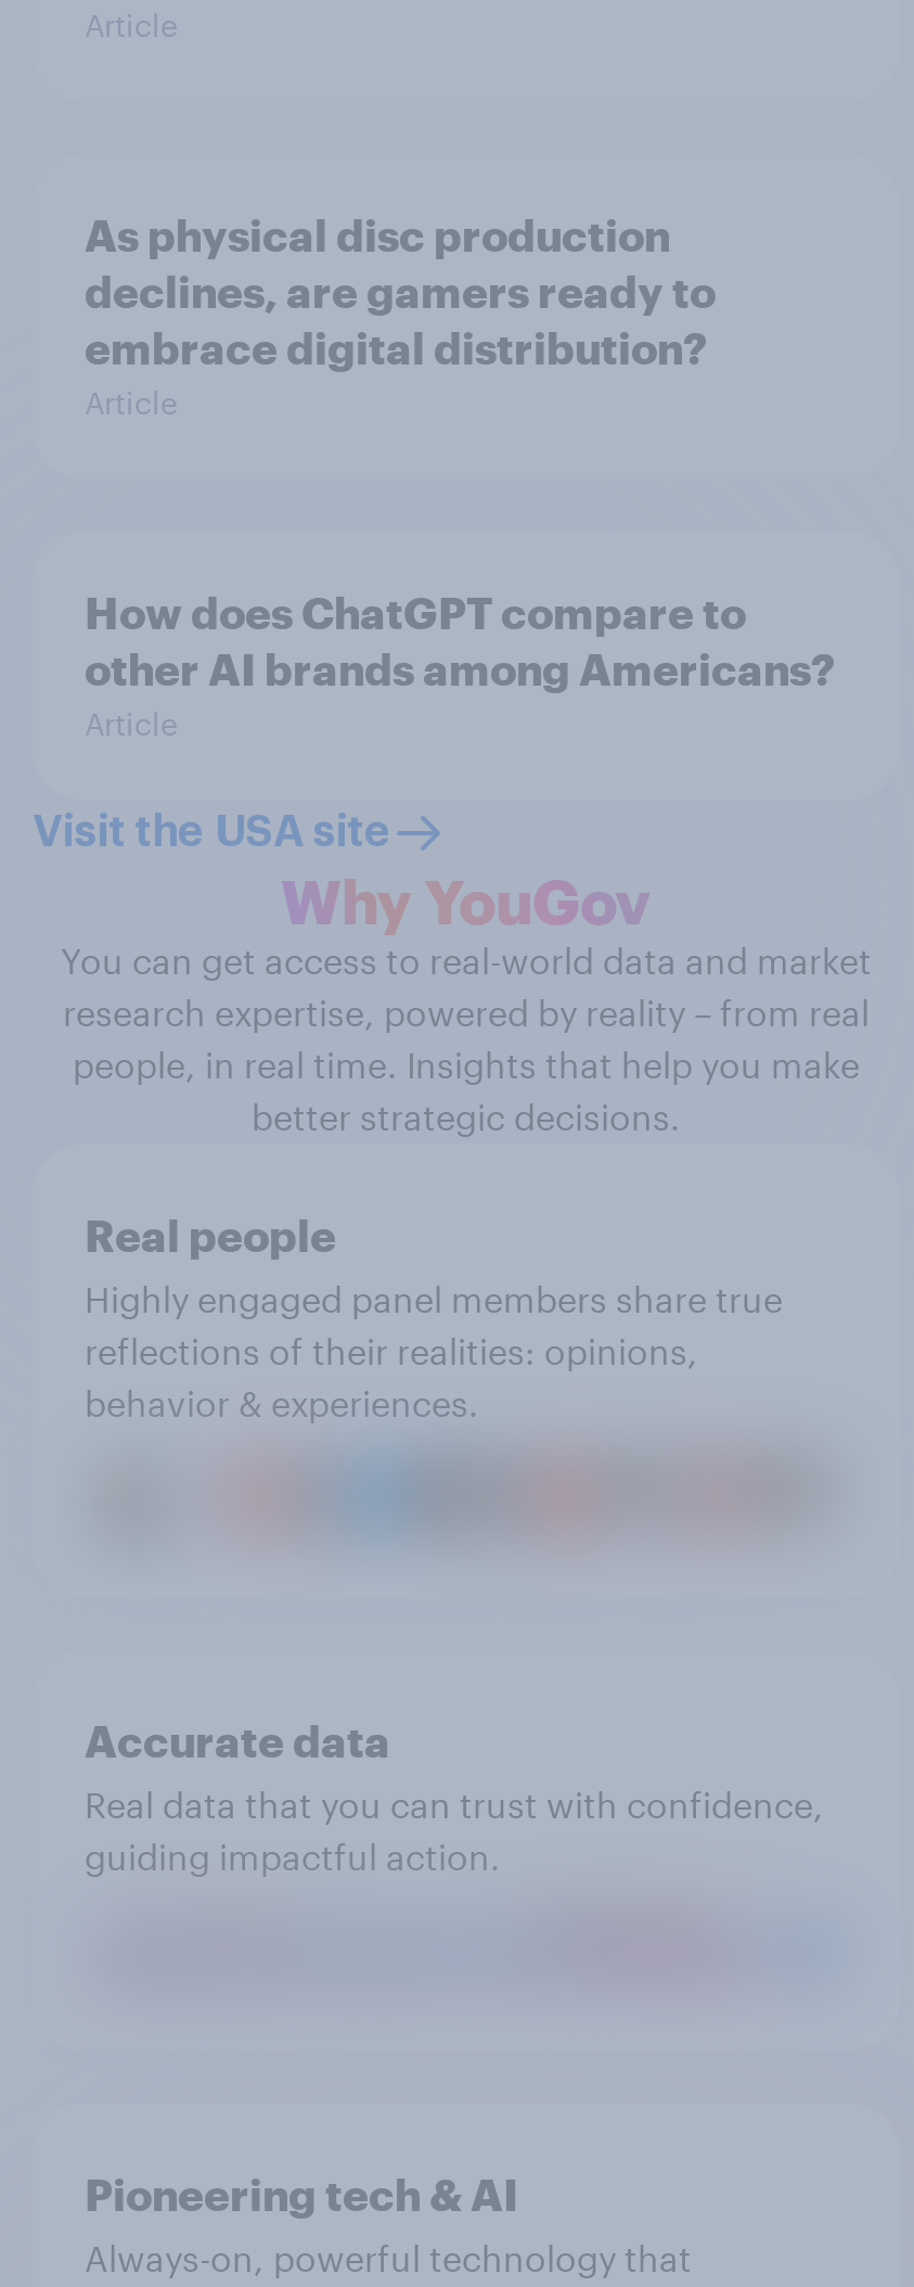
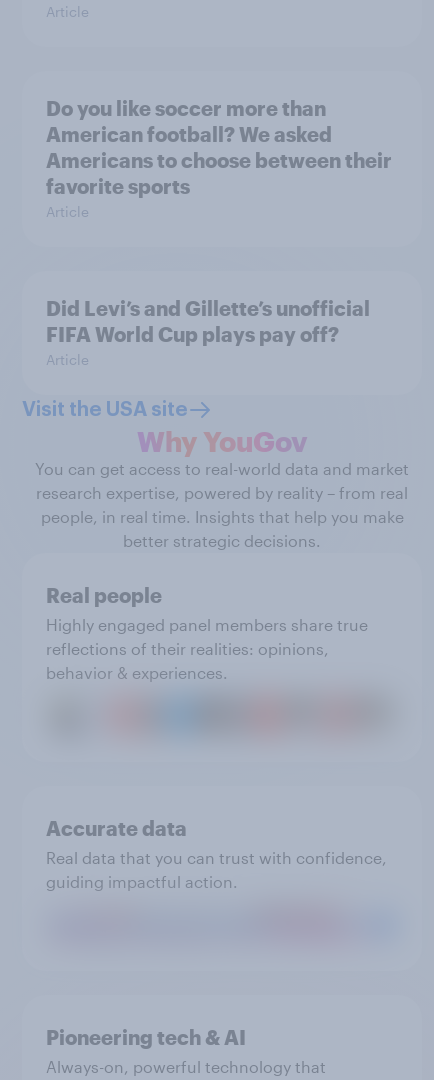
- As physical disc production
- declines, are gamers ready to
- embrace digital distribution?
+ Do you like soccer more than
+ American football? We asked
+ Americans to choose between their
+ favorite sports

- How does ChatGPT compare to
- other AI brands among Americans?
+ Did Levi’s and Gillette’s unofficial
+ FIFA World Cup plays pay off?
